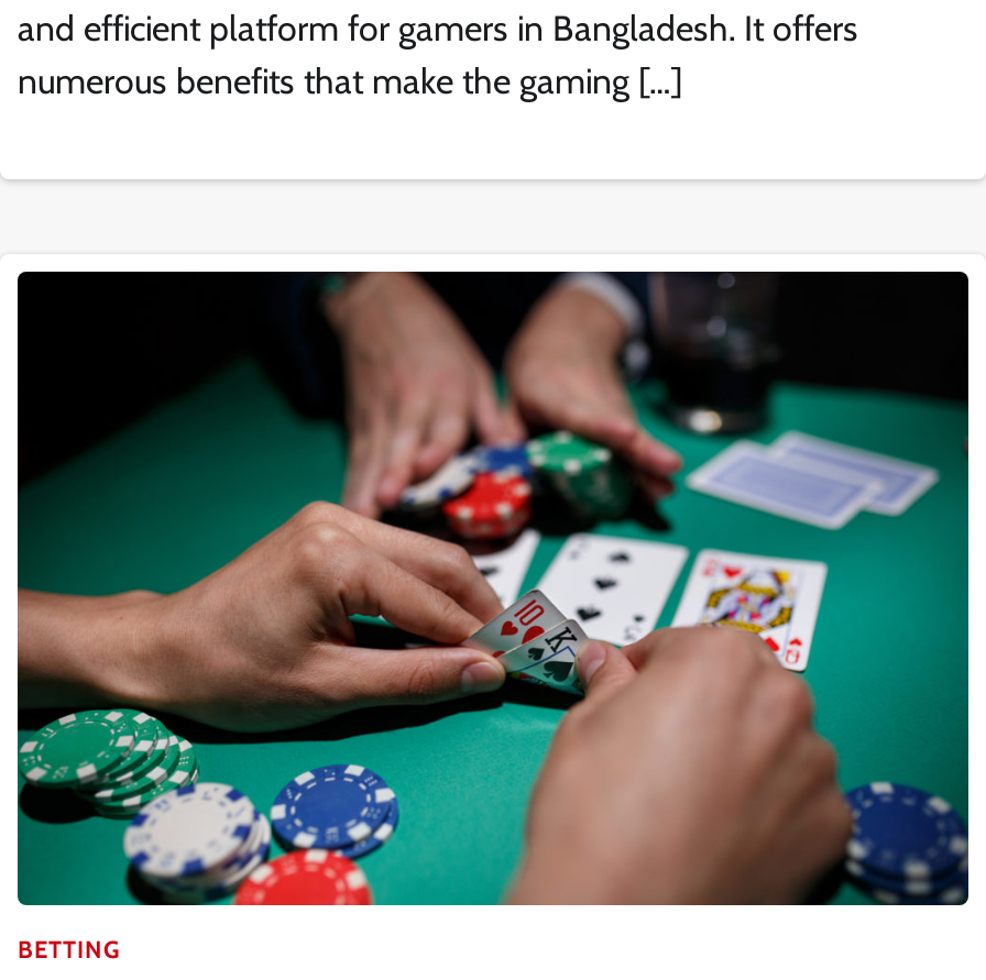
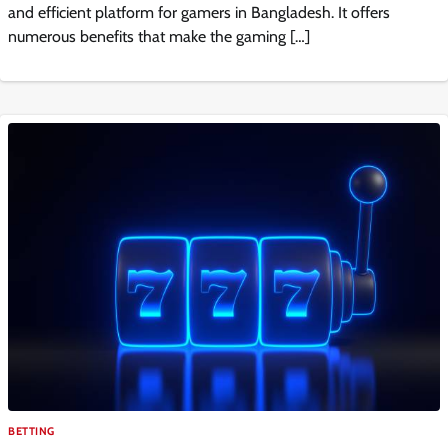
- [image]
+ [image]
